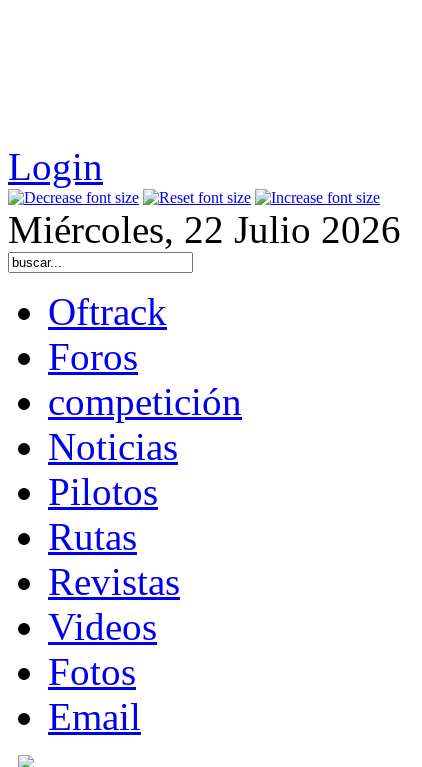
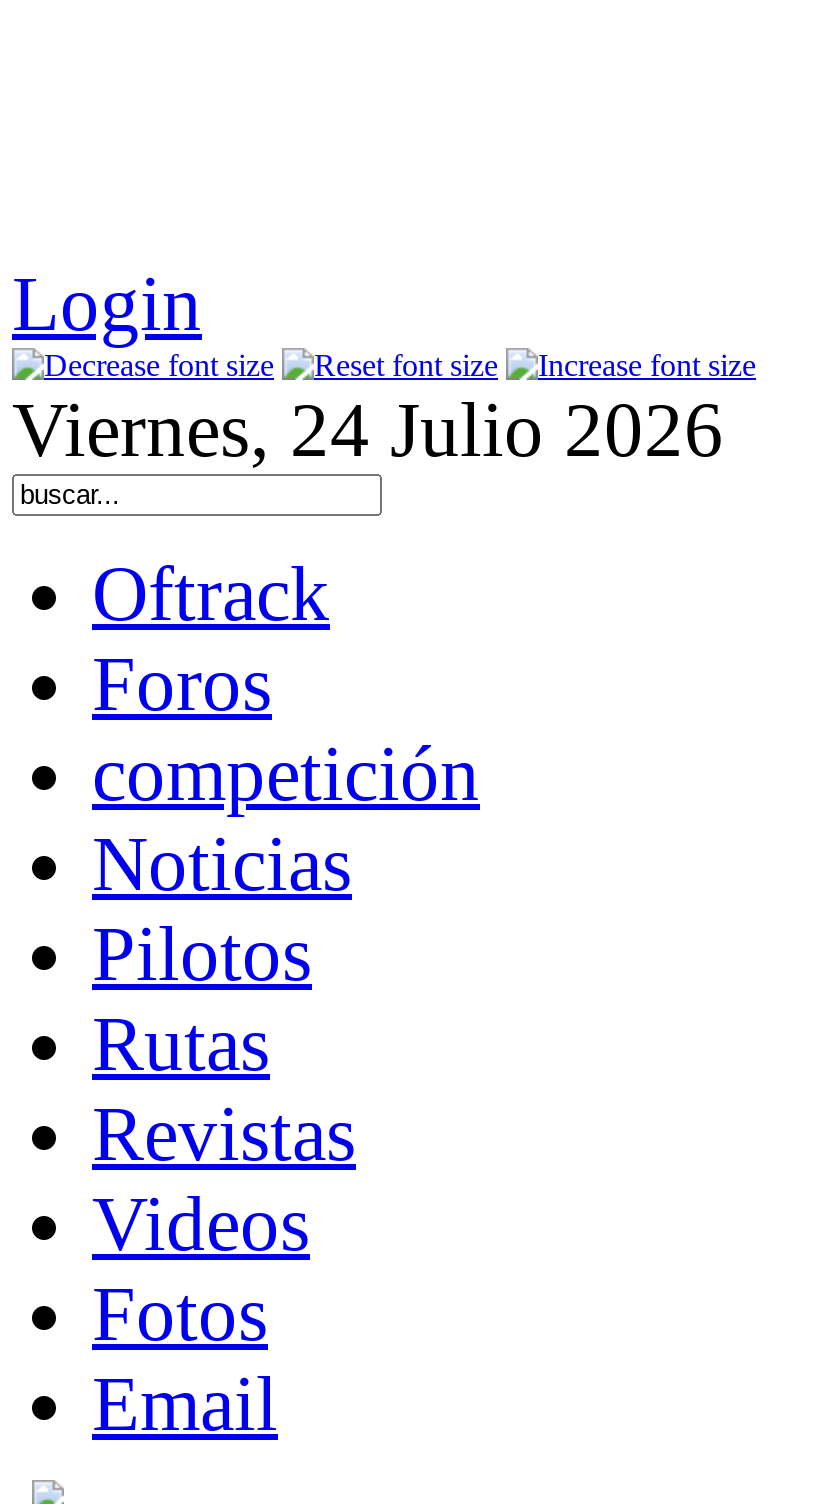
- Miércoles, 22 Julio 2026
+ Viernes, 24 Julio 2026
